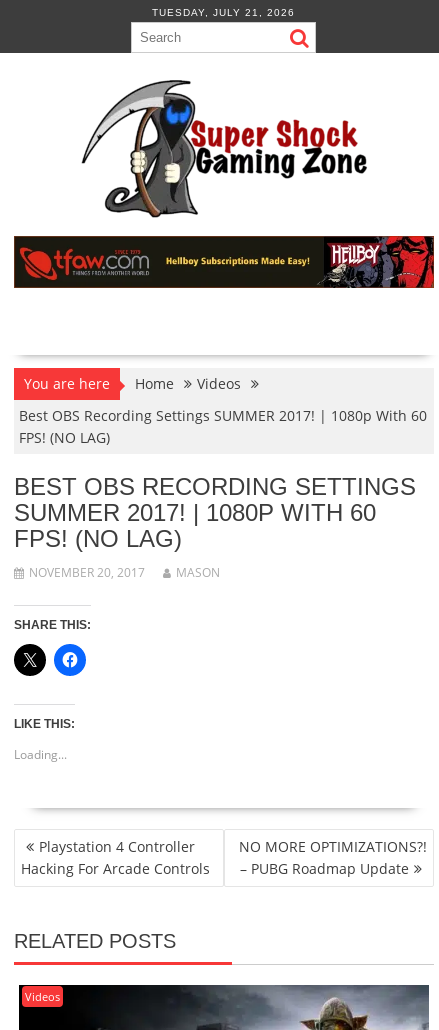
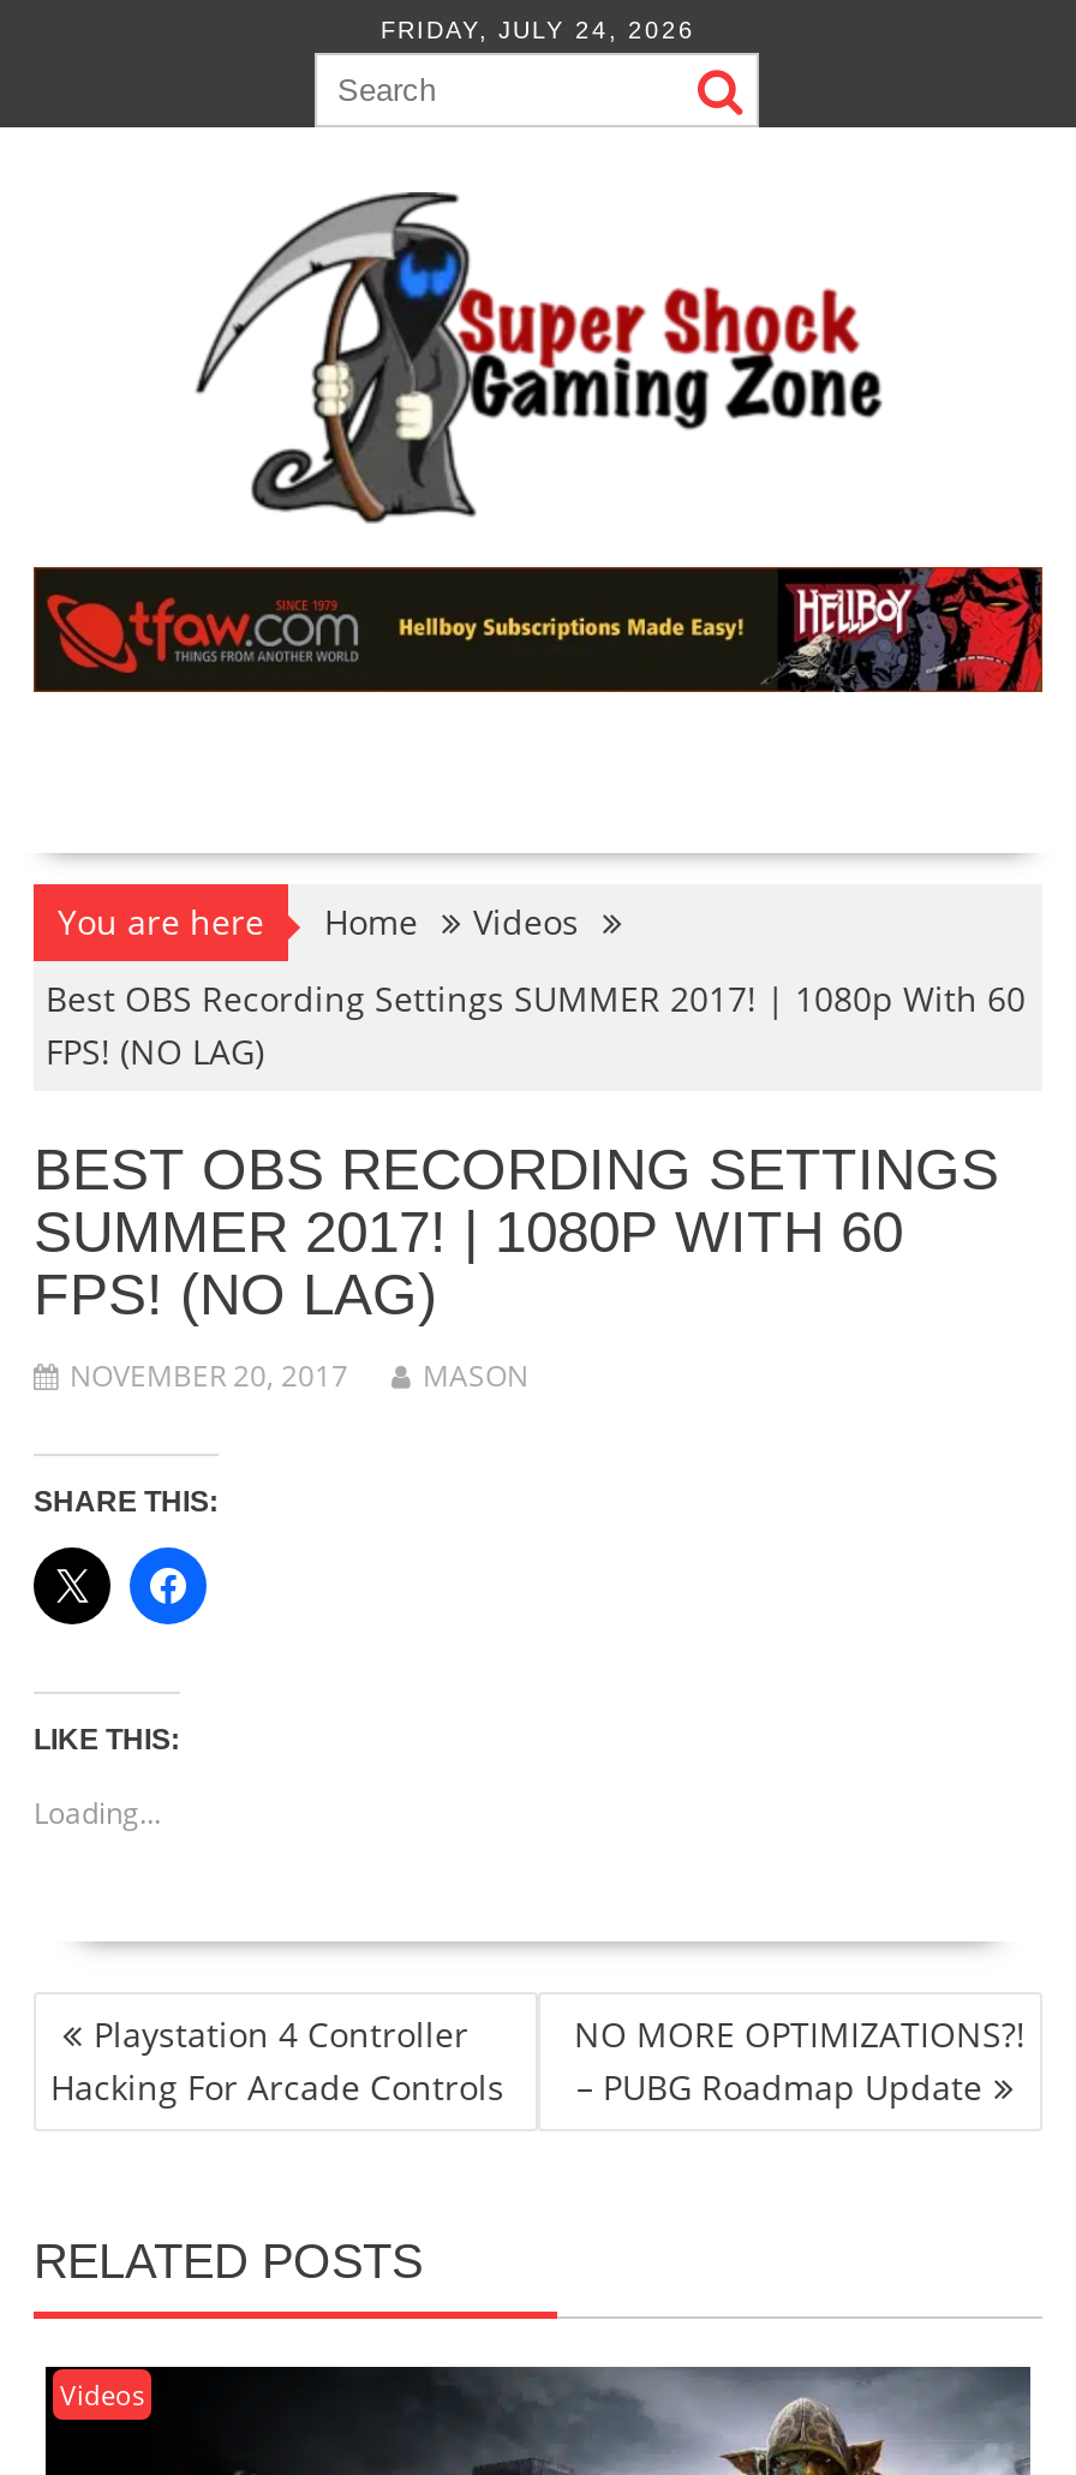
- TUESDAY, JULY 21, 2026
+ FRIDAY, JULY 24, 2026
